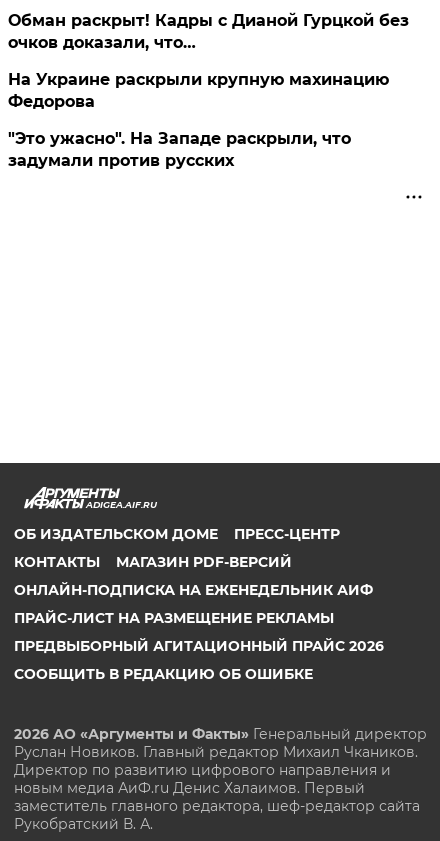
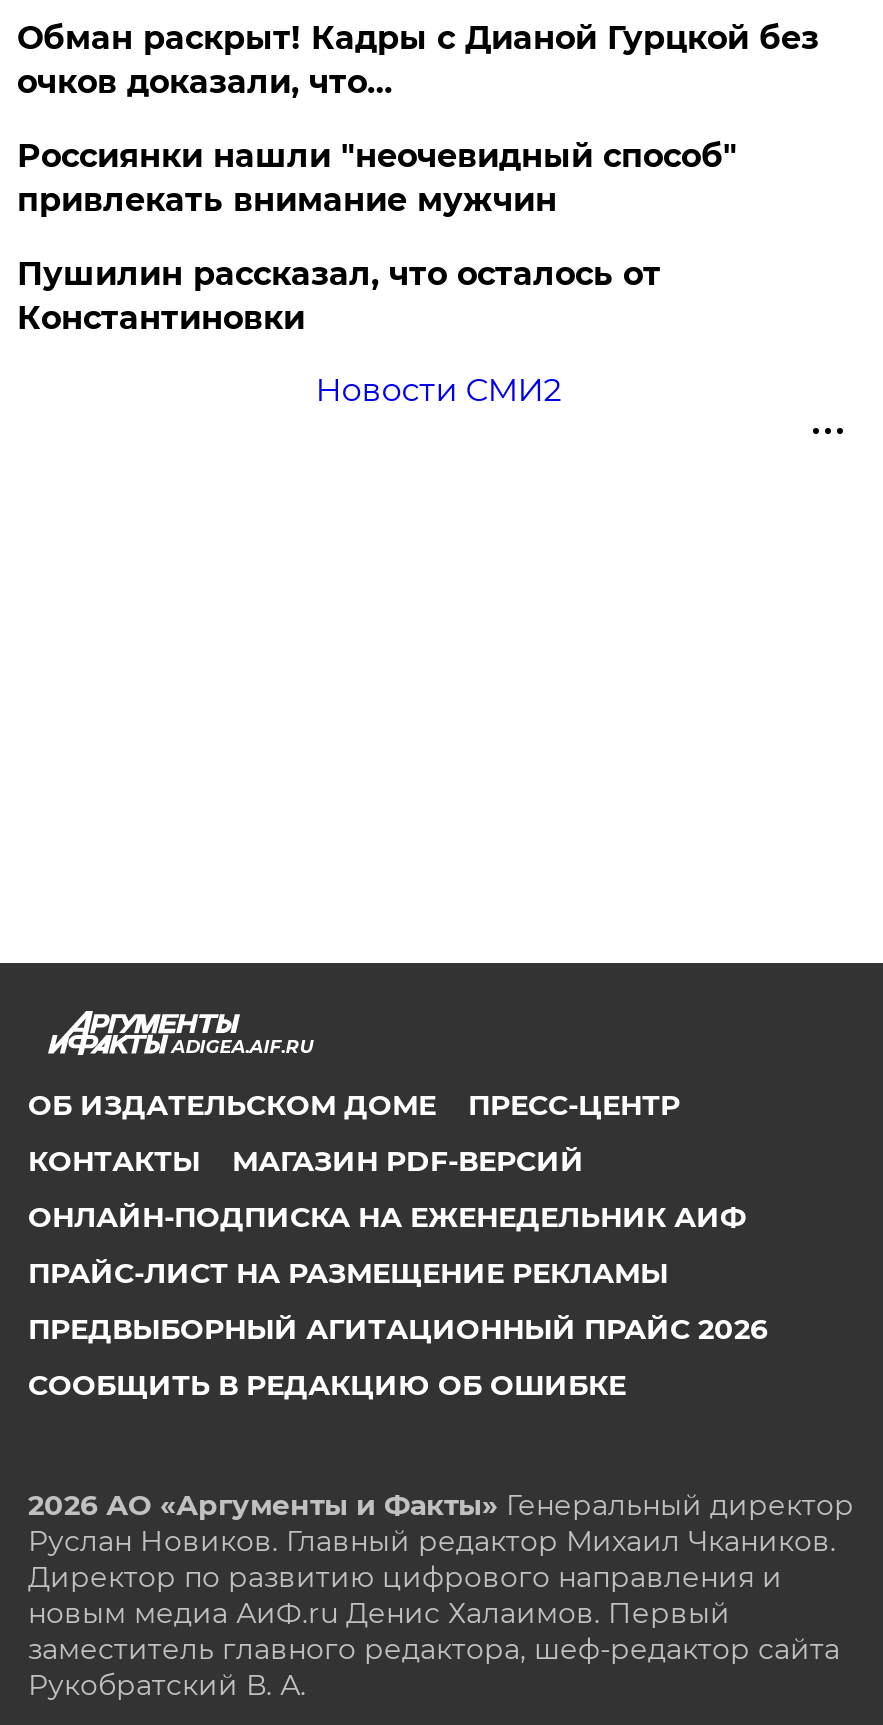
- На Украине раскрыли крупную махинацию
- Федорова
- "Это ужасно". На Западе раскрыли, что
- задумали против русских
+ Россиянки нашли "неочевидный способ"
+ привлекать внимание мужчин
+ Пушилин рассказал, что осталось от
+ Константиновки
+ Новости СМИ2
